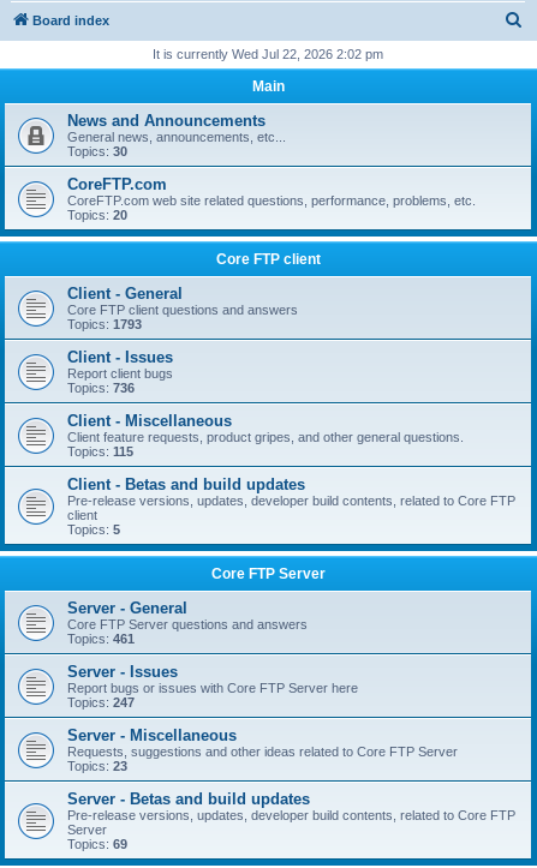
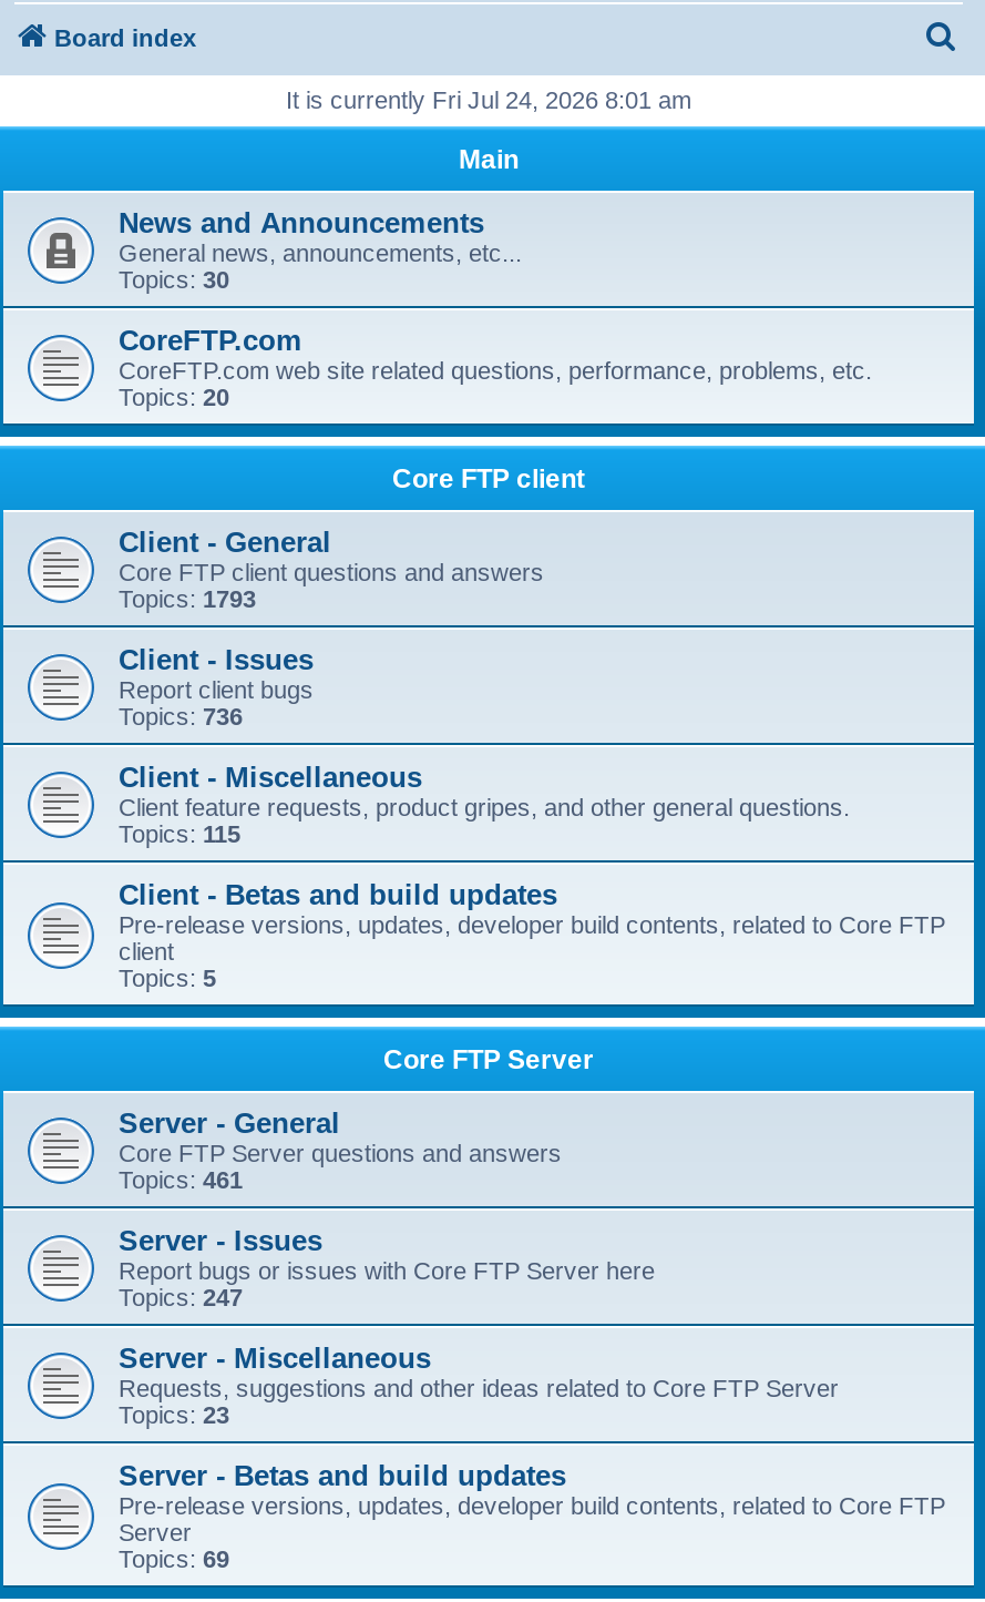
- It is currently Wed Jul 22, 2026 2:02 pm
+ It is currently Fri Jul 24, 2026 8:01 am
